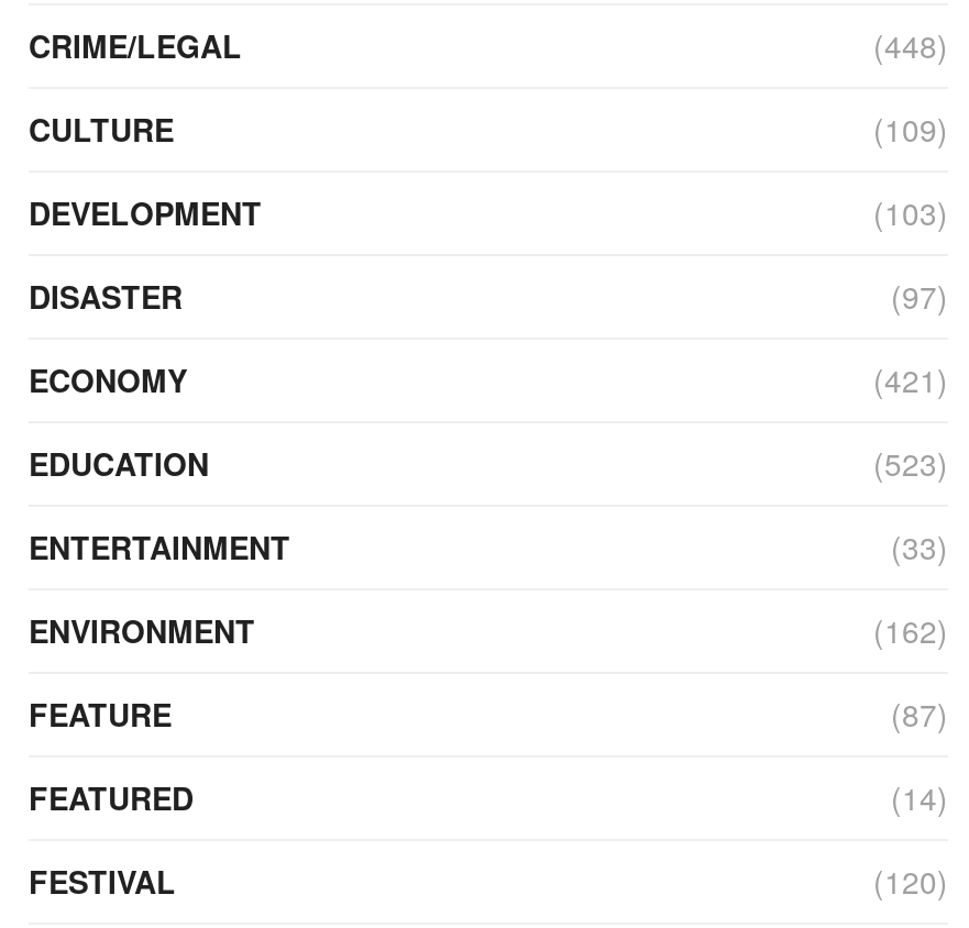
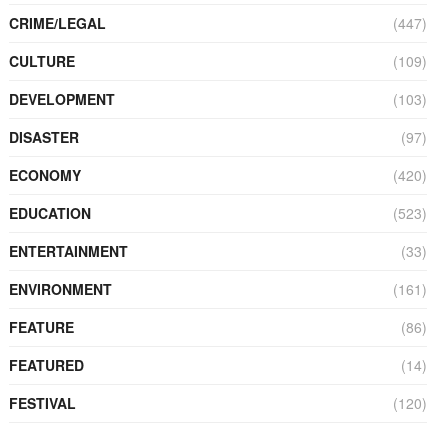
- (448)
+ (447)

- (421)
+ (420)

- (162)
+ (161)

- (87)
+ (86)
